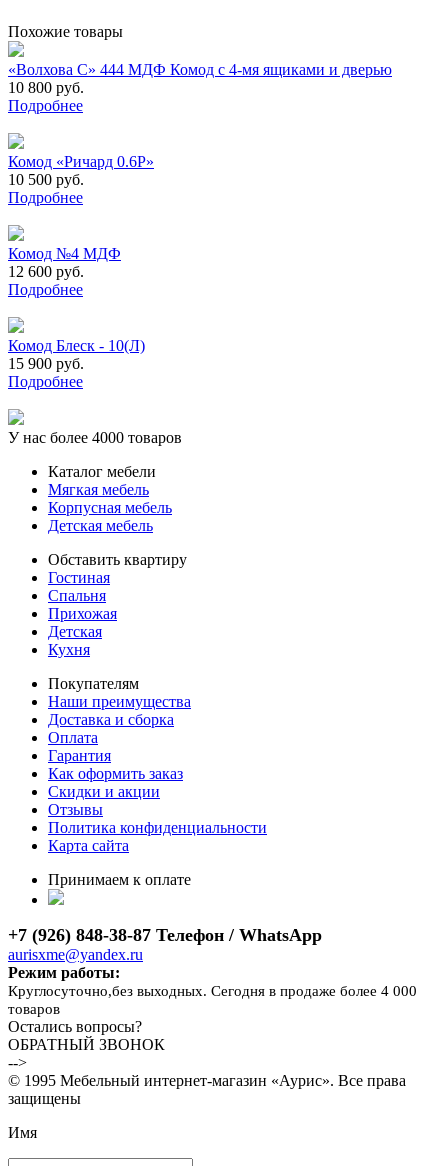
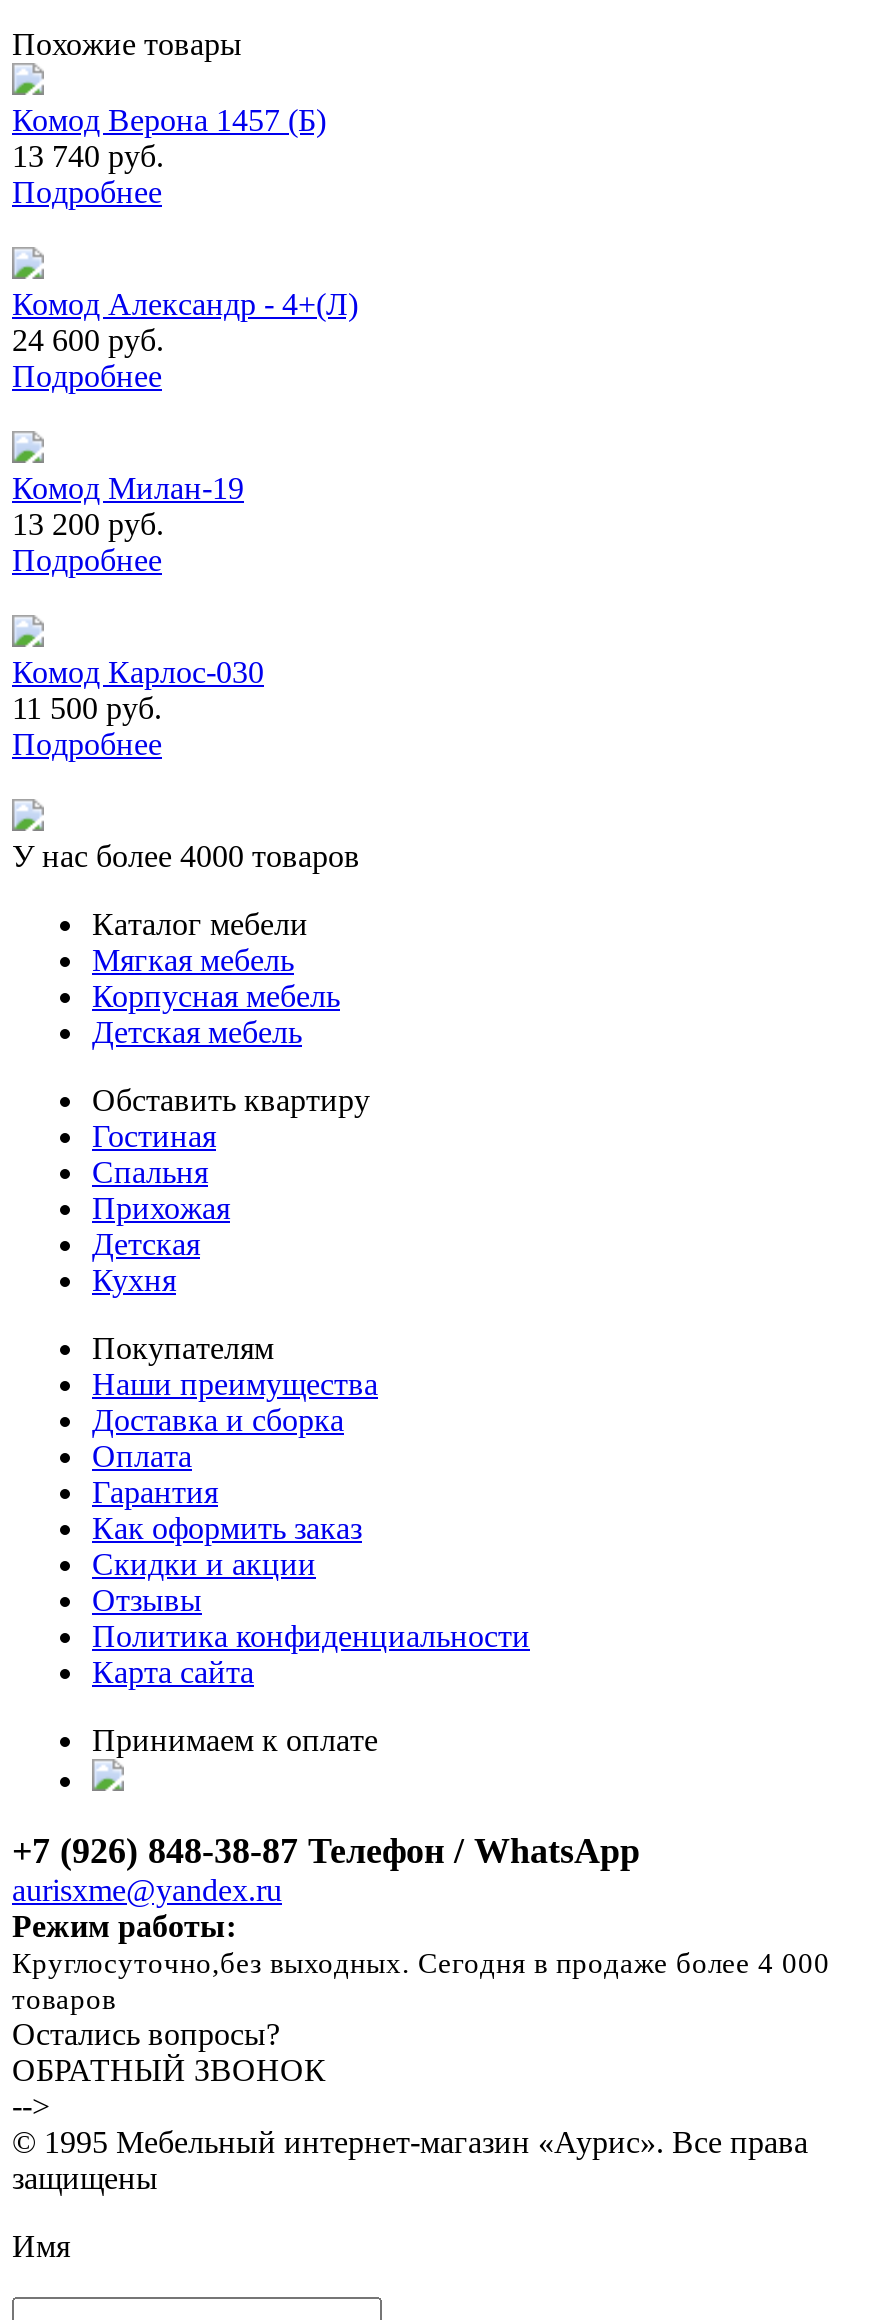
- «Волхова С» 444 МДФ Комод с 4-мя ящиками и дверью
- 10 800 руб.
+ Комод Верона 1457 (Б)
+ 13 740 руб.

- Комод «Ричард 0.6Р»
- 10 500 руб.
+ Комод Александр - 4+(Л)
+ 24 600 руб.

- Комод №4 МДФ
- 12 600 руб.
+ Комод Милан-19
+ 13 200 руб.

- Комод Блеск - 10(Л)
- 15 900 руб.
+ Комод Карлос-030
+ 11 500 руб.
